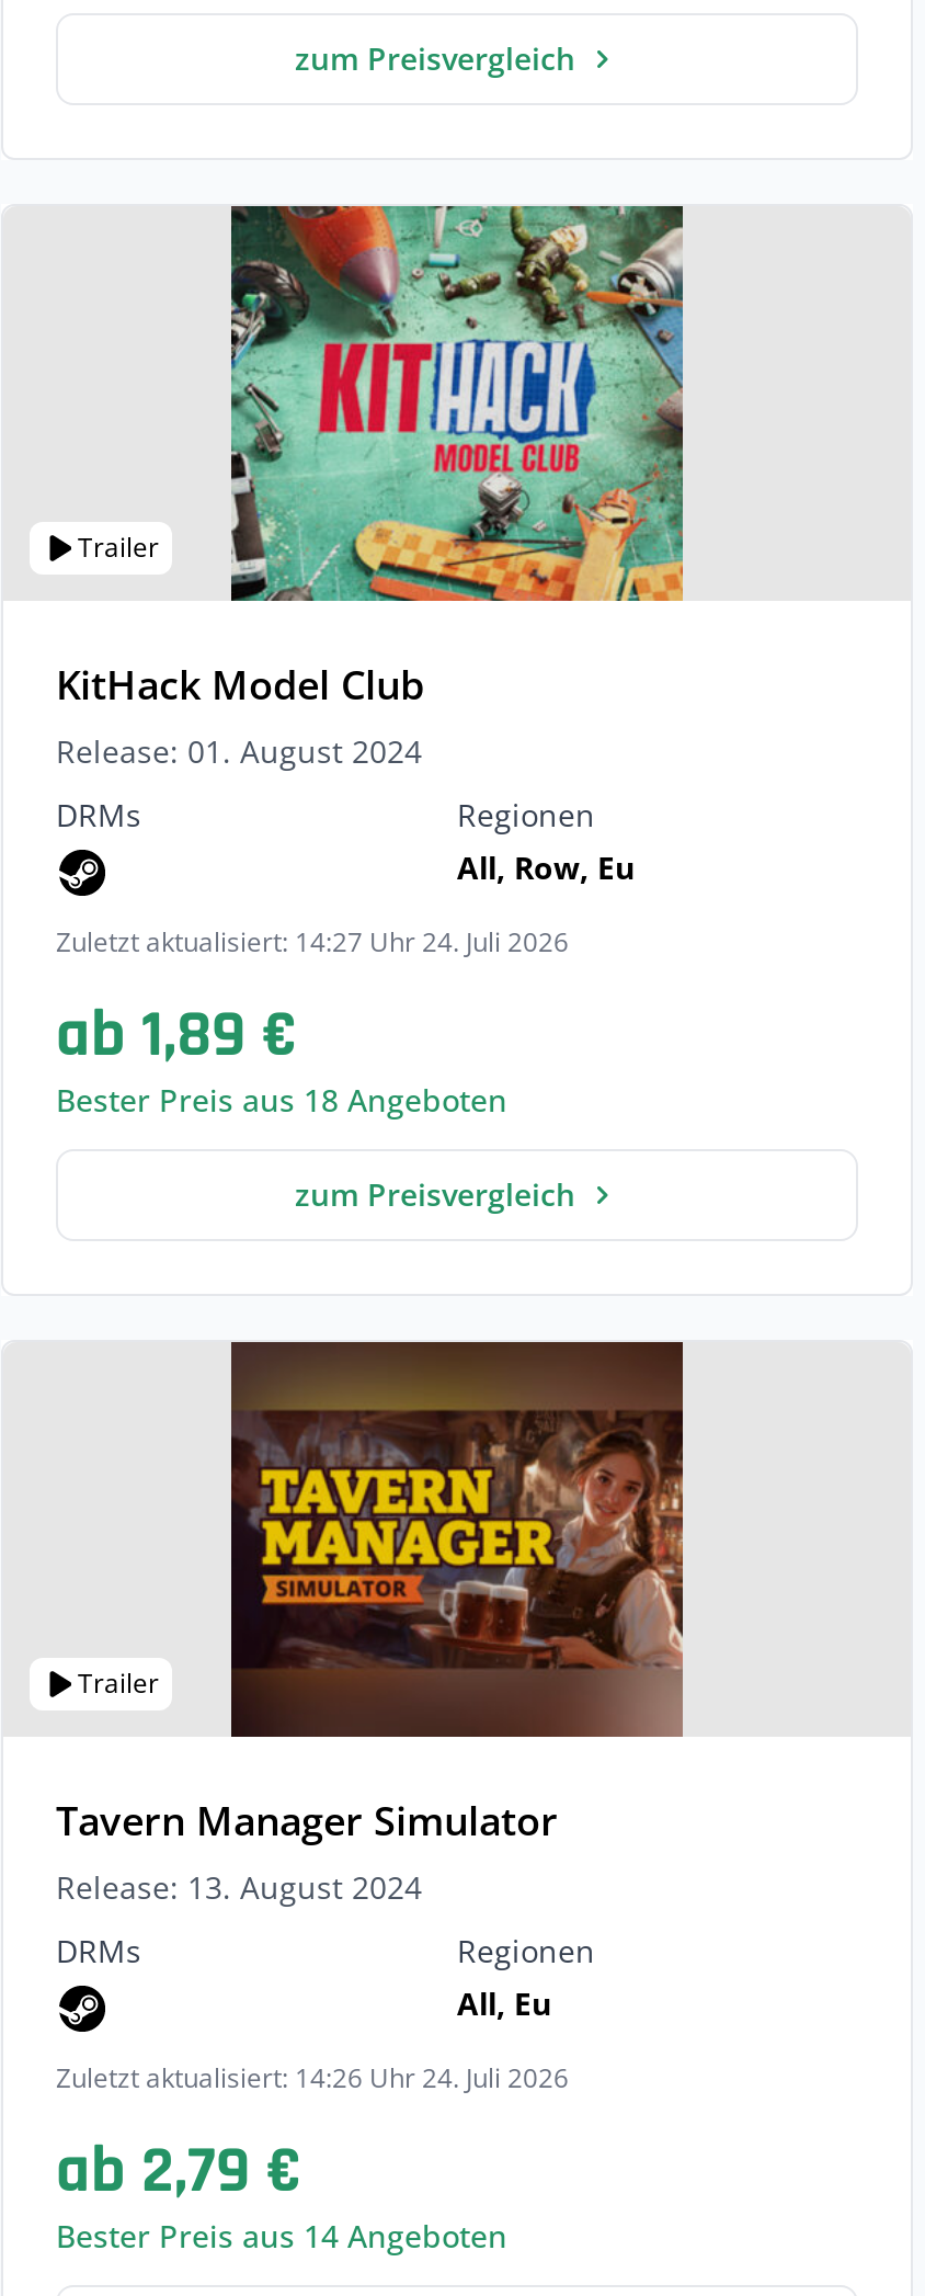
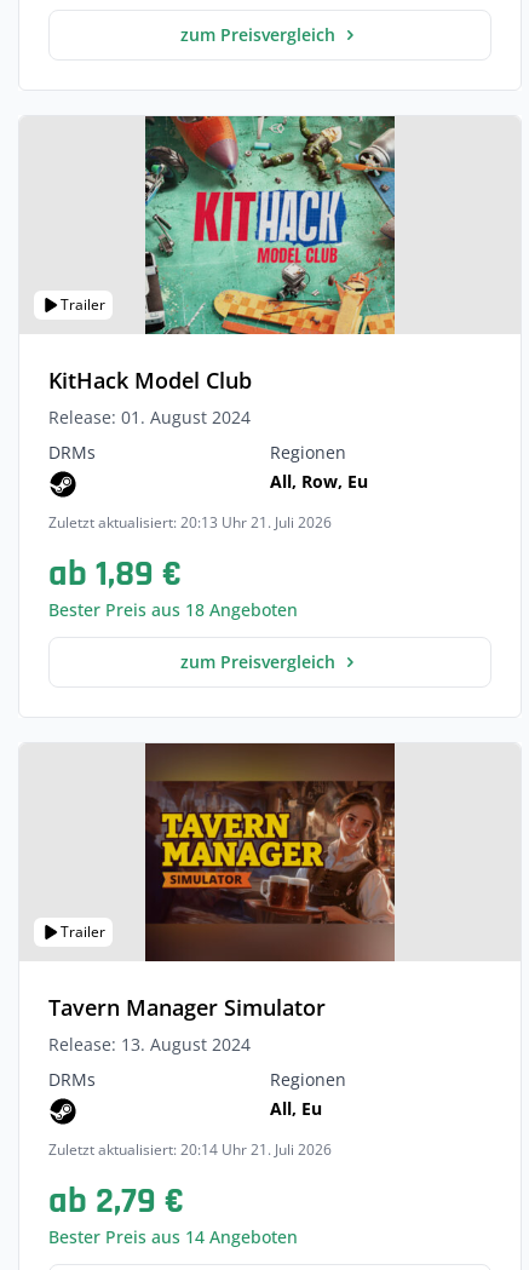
- Zuletzt aktualisiert: 14:27 Uhr 24. Juli 2026
+ Zuletzt aktualisiert: 20:13 Uhr 21. Juli 2026

- Zuletzt aktualisiert: 14:26 Uhr 24. Juli 2026
+ Zuletzt aktualisiert: 20:14 Uhr 21. Juli 2026
